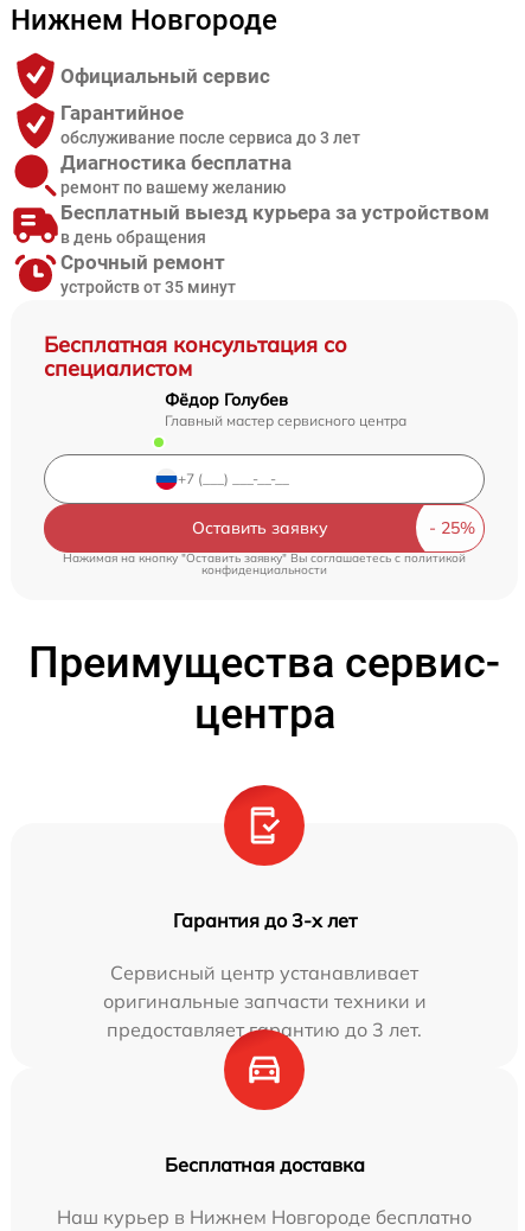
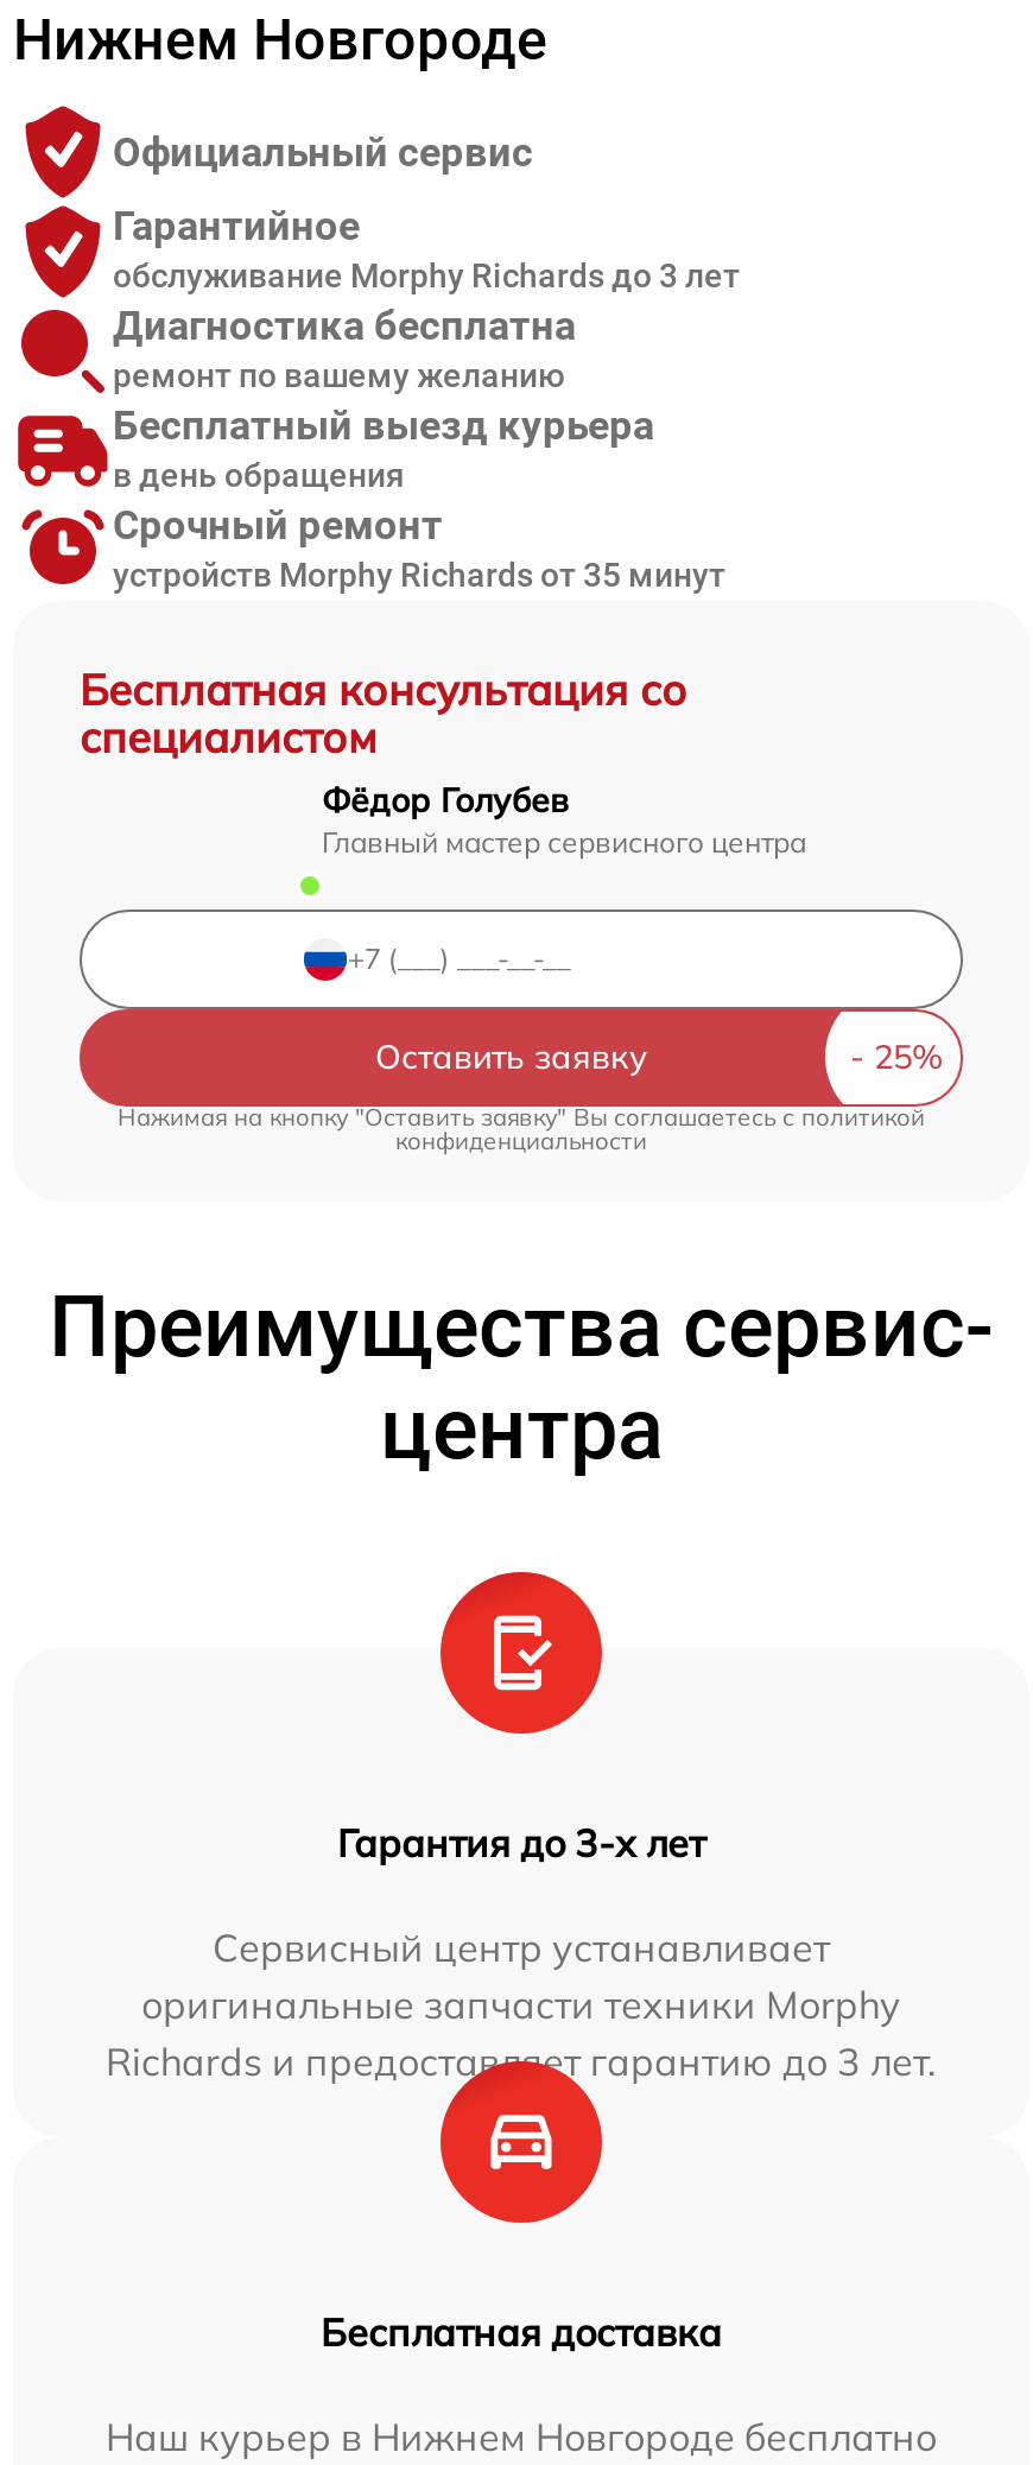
- обслуживание после сервиса до 3 лет
+ обслуживание Morphy Richards до 3 лет

- Бесплатный выезд курьера за устройством
+ Бесплатный выезд курьера

- устройств от 35 минут
+ устройств Morphy Richards от 35 минут

- оригинальные запчасти техники и
- предоставляет гарантию до 3 лет.
+ оригинальные запчасти техники Morphy
+ Richards и предоставляет гарантию до 3 лет.
